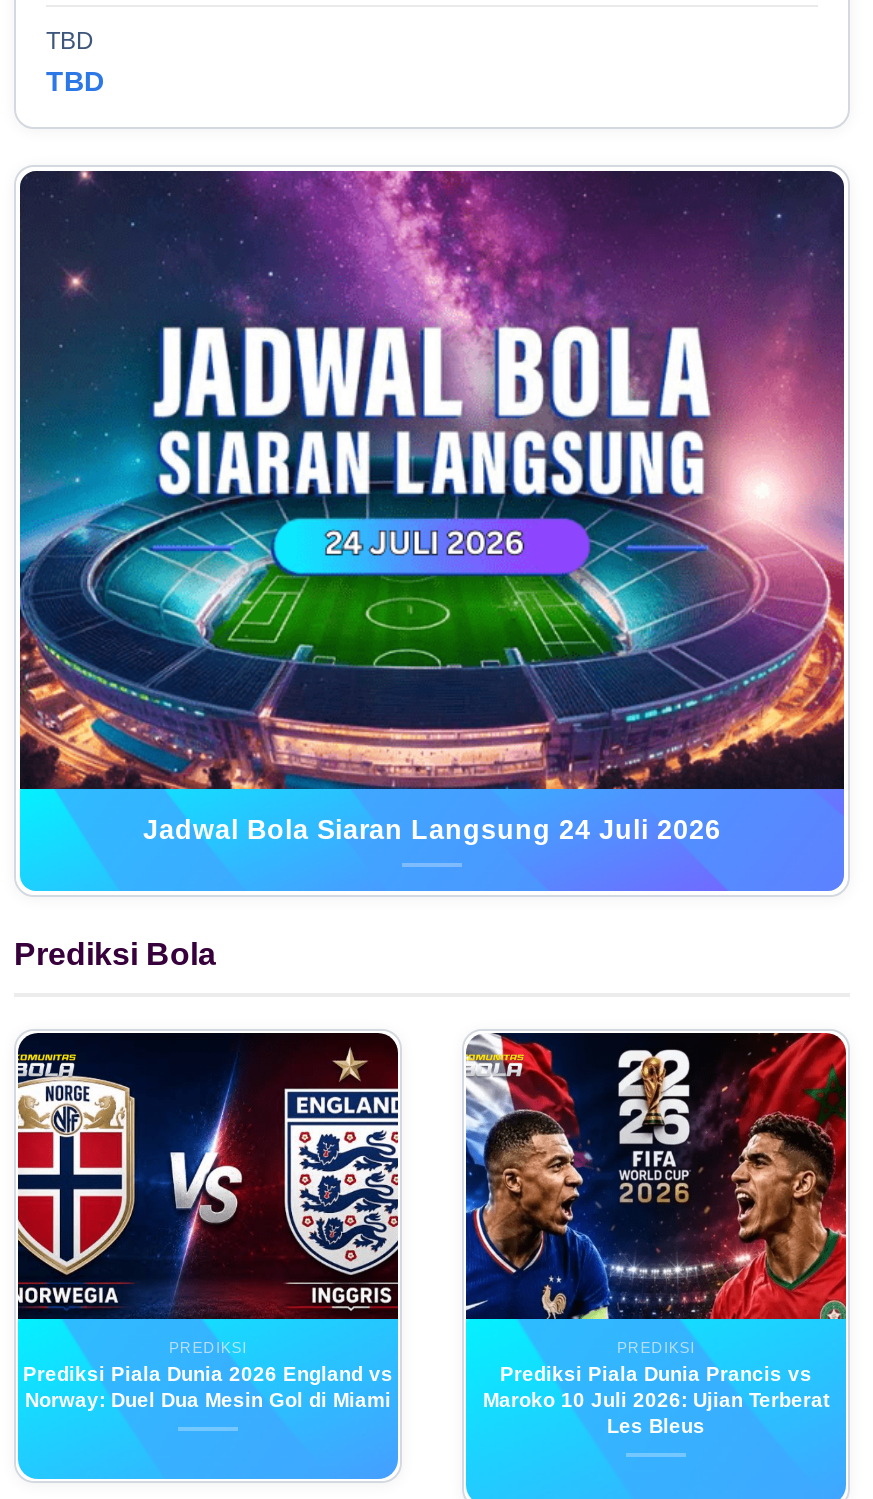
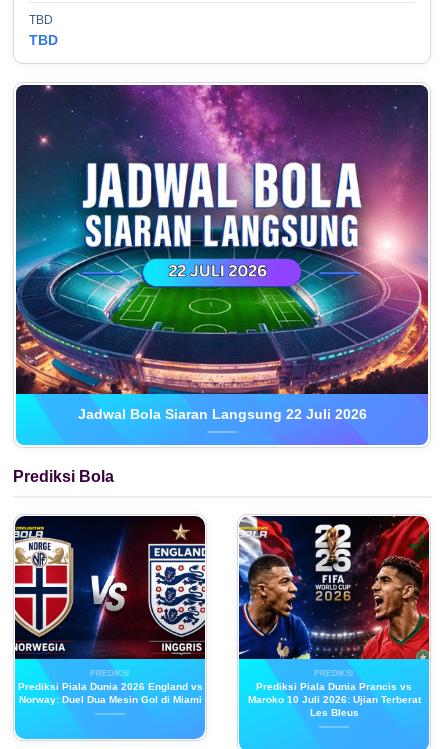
- Jadwal Bola Siaran Langsung 24 Juli 2026
+ Jadwal Bola Siaran Langsung 22 Juli 2026
